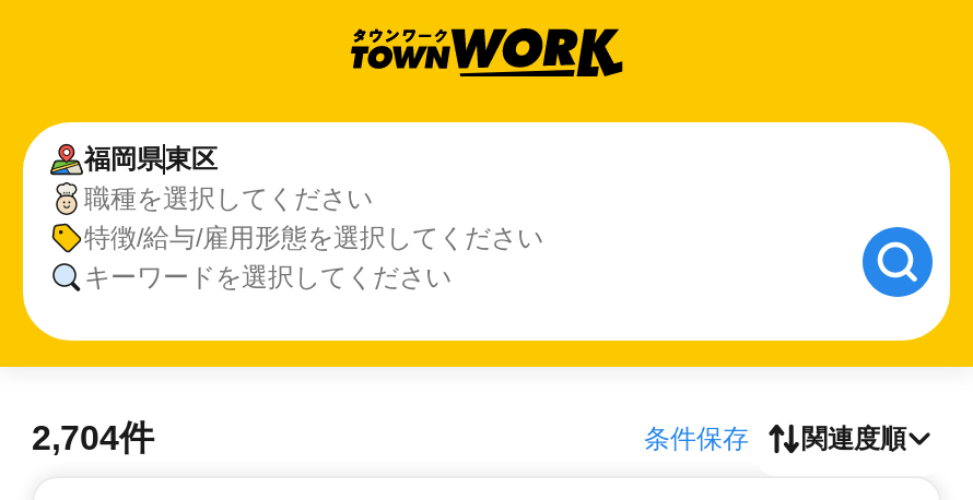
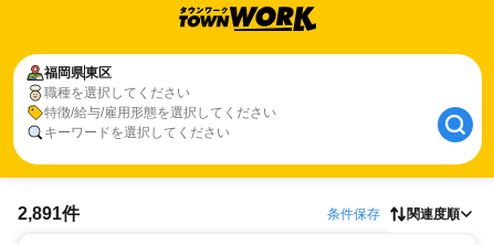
- 2,704件
+ 2,891件
